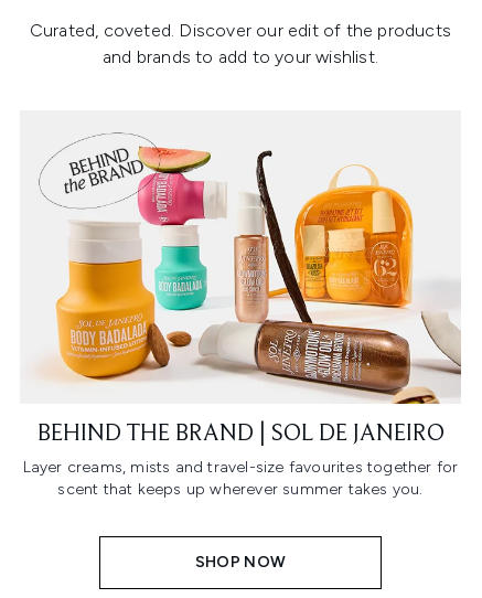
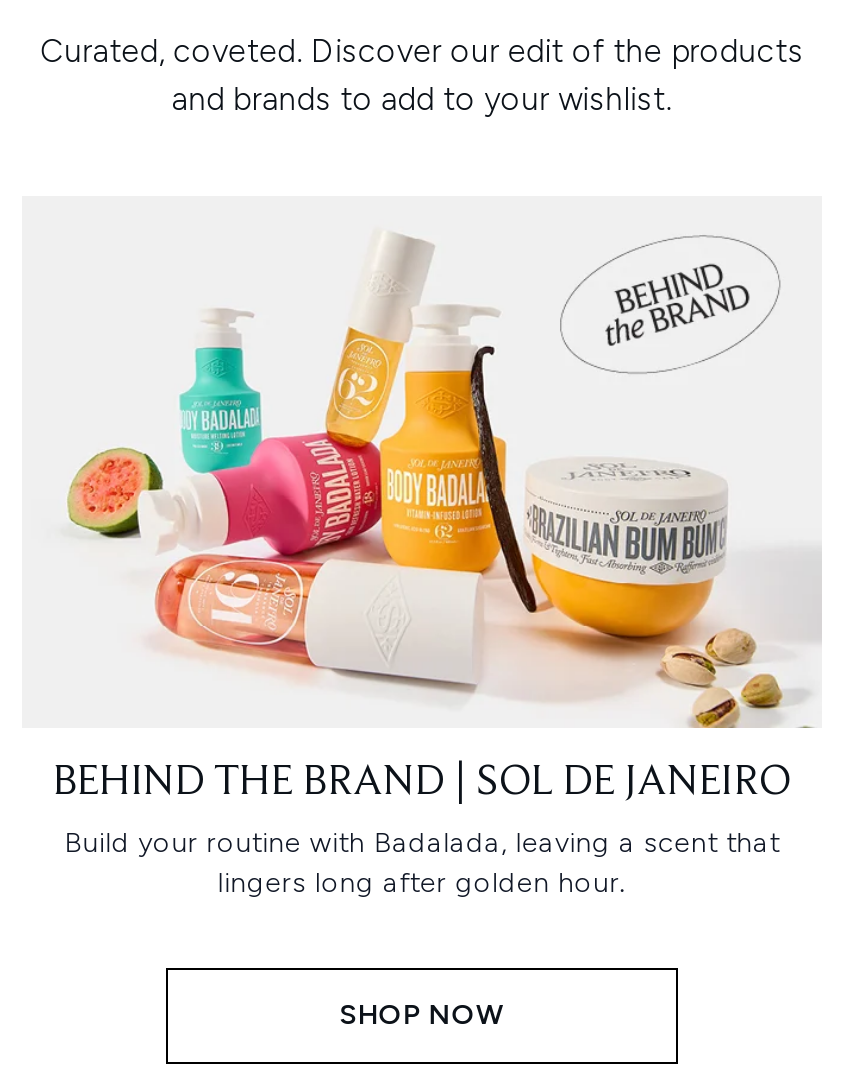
- [image]
+ [image]

- Layer creams, mists and travel-size favourites together for
- scent that keeps up wherever summer takes you.
+ Build your routine with Badalada, leaving a scent that
+ lingers long after golden hour.
